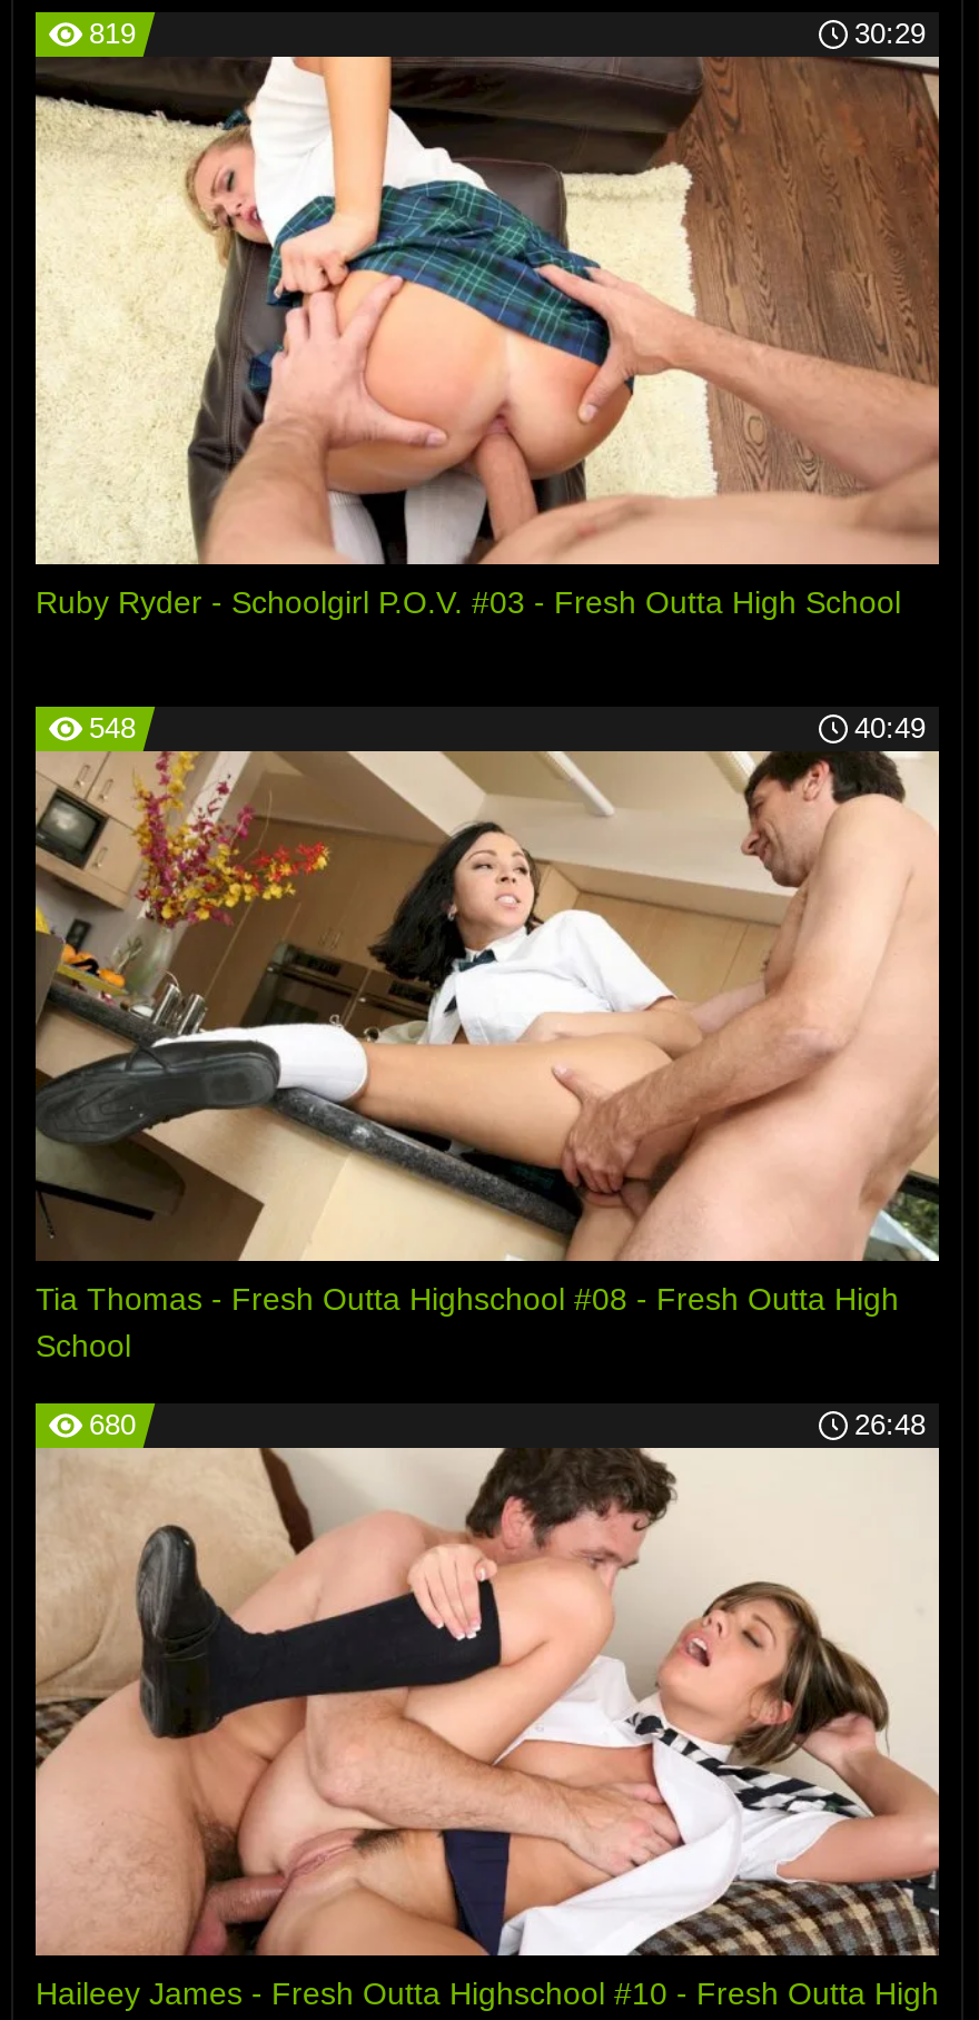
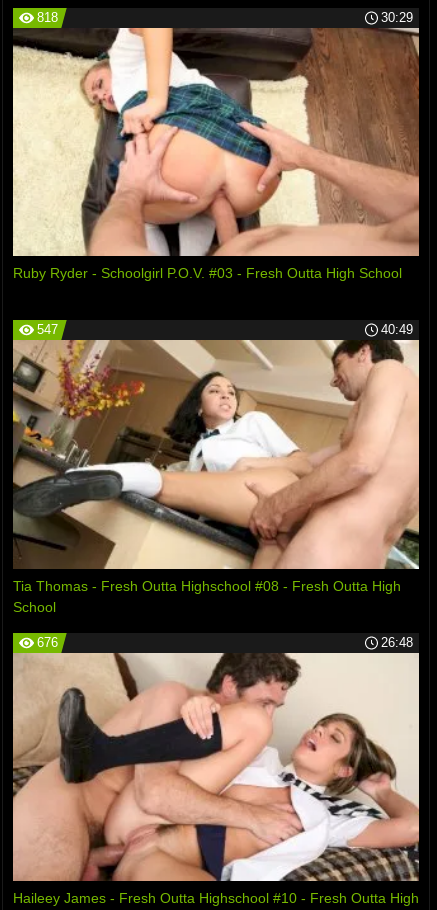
- 819
+ 818

- 548
+ 547

- 680
+ 676
